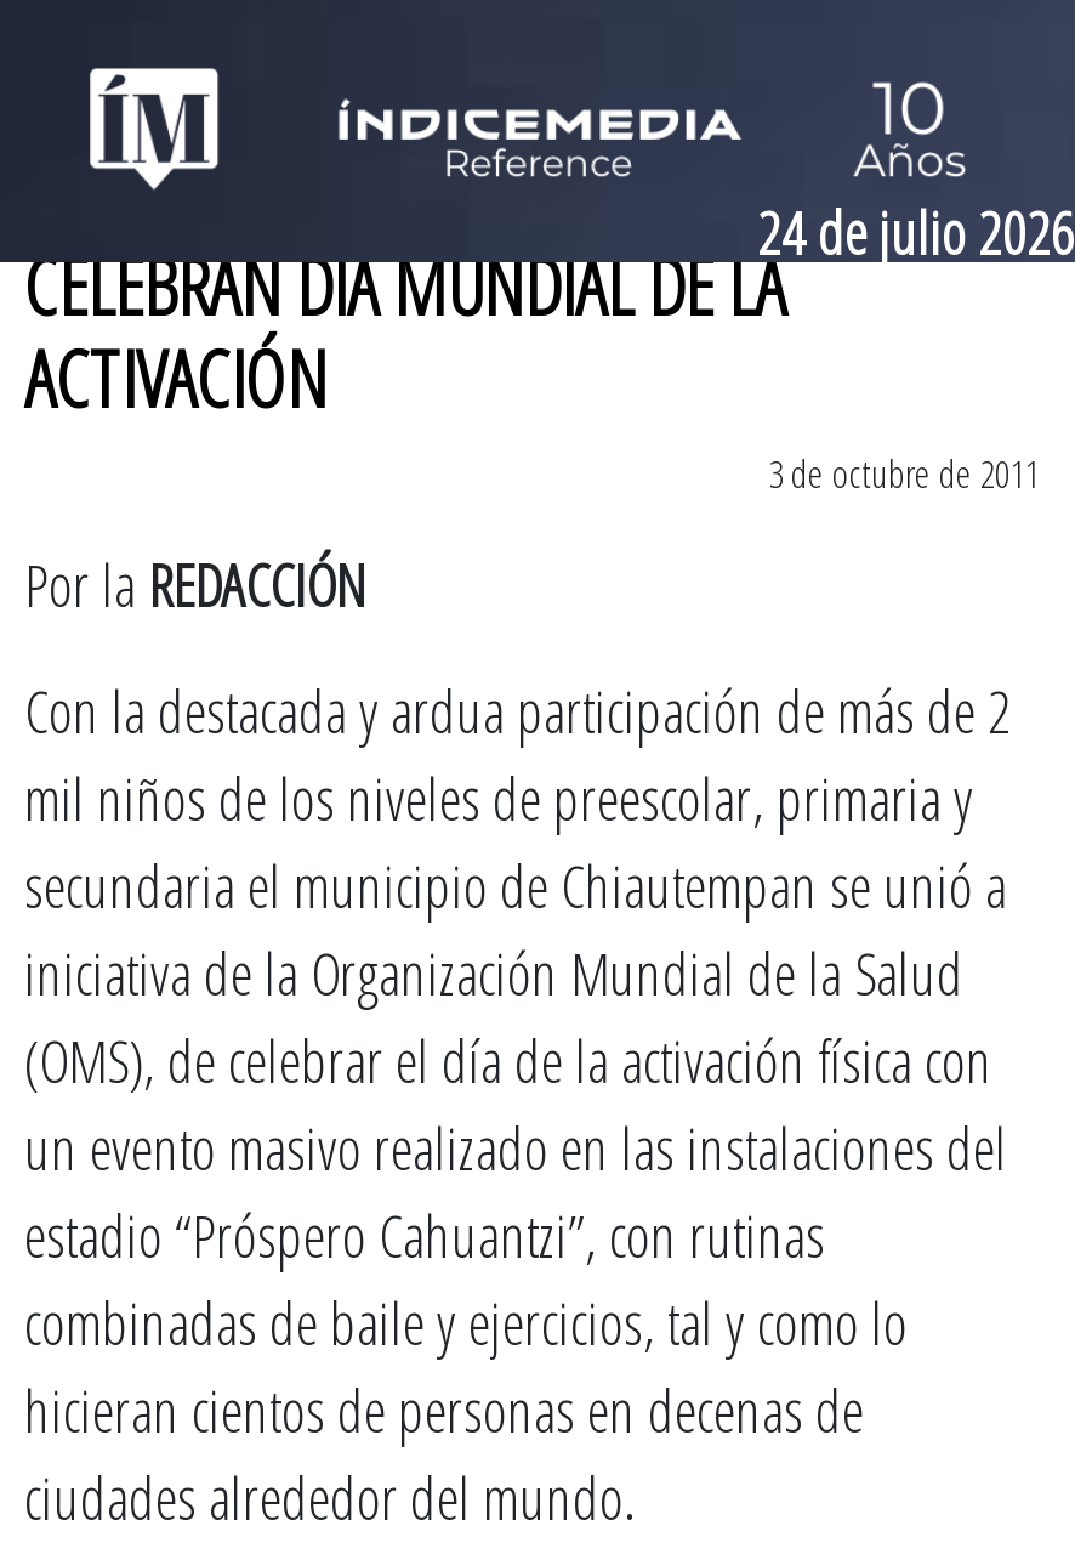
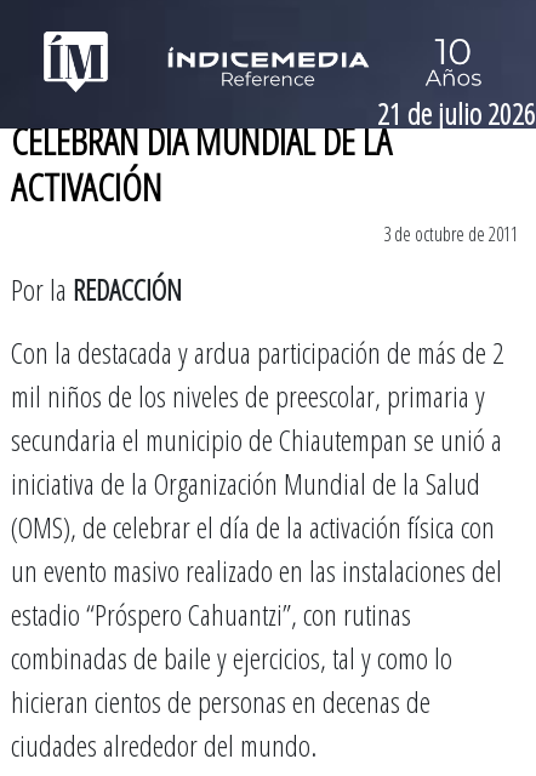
- 24 de julio 2026
+ 21 de julio 2026
